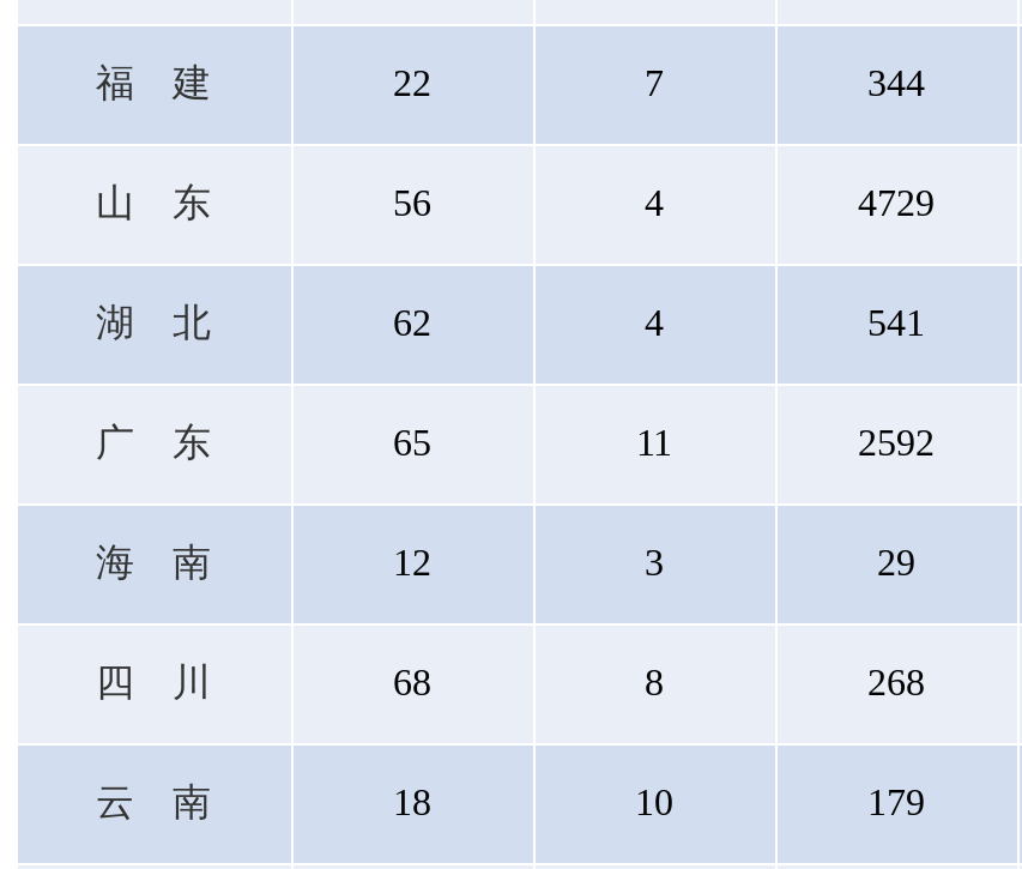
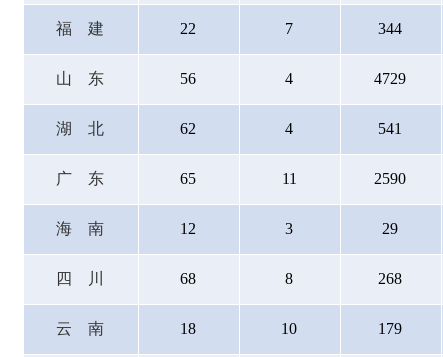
- 2592
+ 2590
